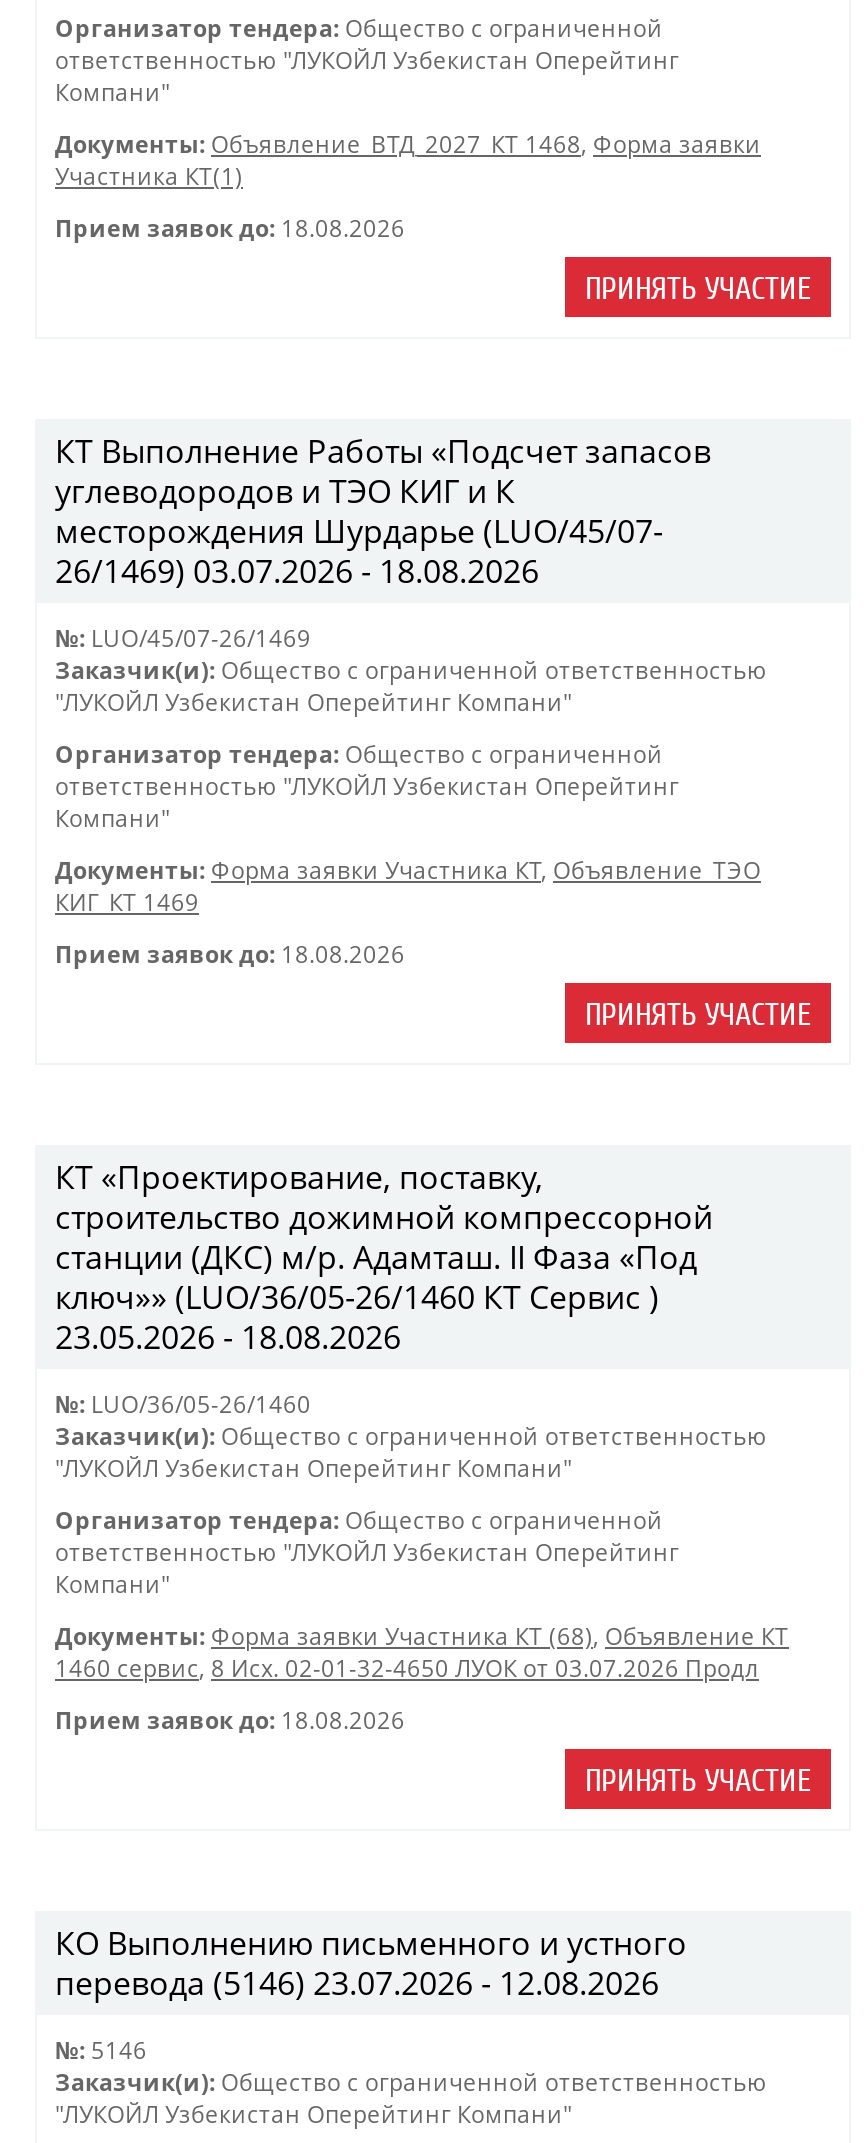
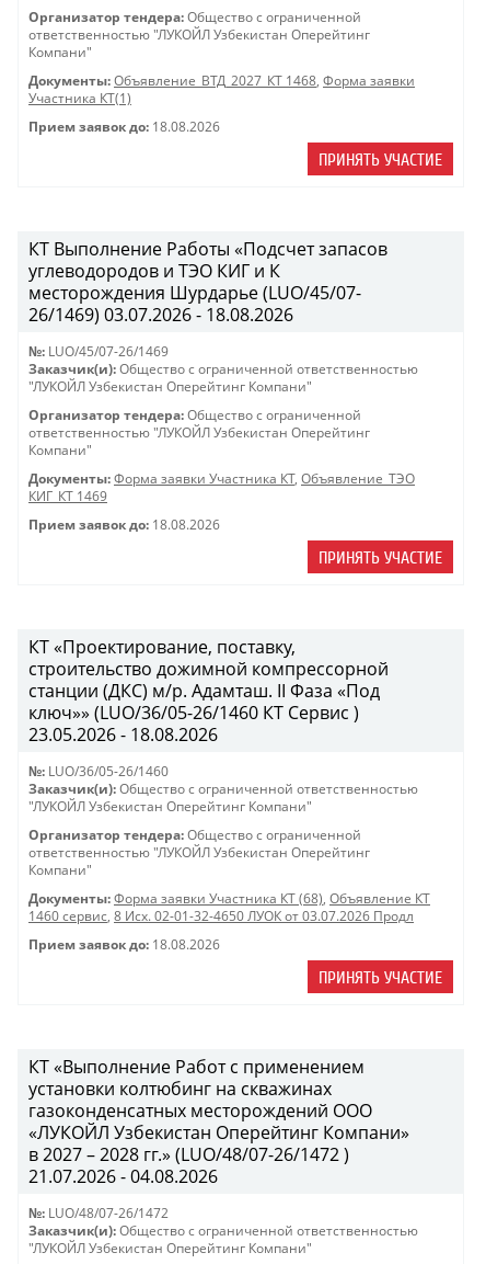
- КО Выполнению письменного и устного
- перевода (5146) 23.07.2026 - 12.08.2026
+ КТ «Выполнение Работ с применением
+ установки колтюбинг на скважинах
+ газоконденсатных месторождений ООО
+ «ЛУКОЙЛ Узбекистан Оперейтинг Компани»
+ в 2027 – 2028 гг.» (LUO/48/07-26/1472 )
+ 21.07.2026 - 04.08.2026

- №: 5146
+ №: LUO/48/07-26/1472
